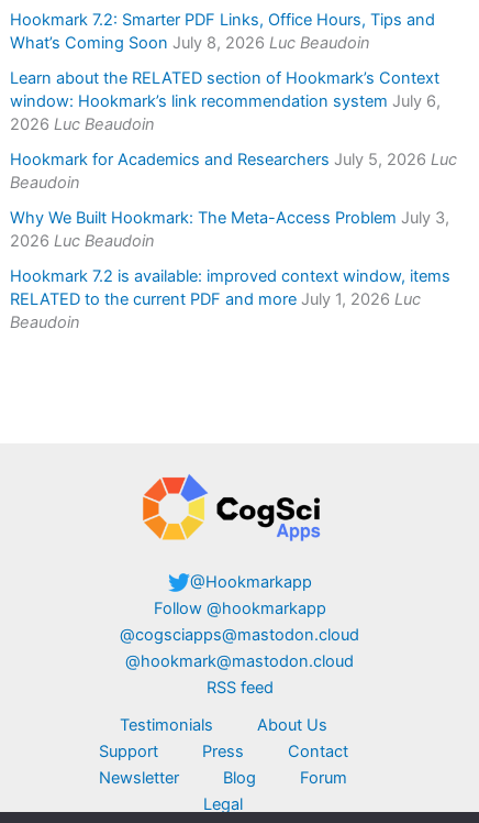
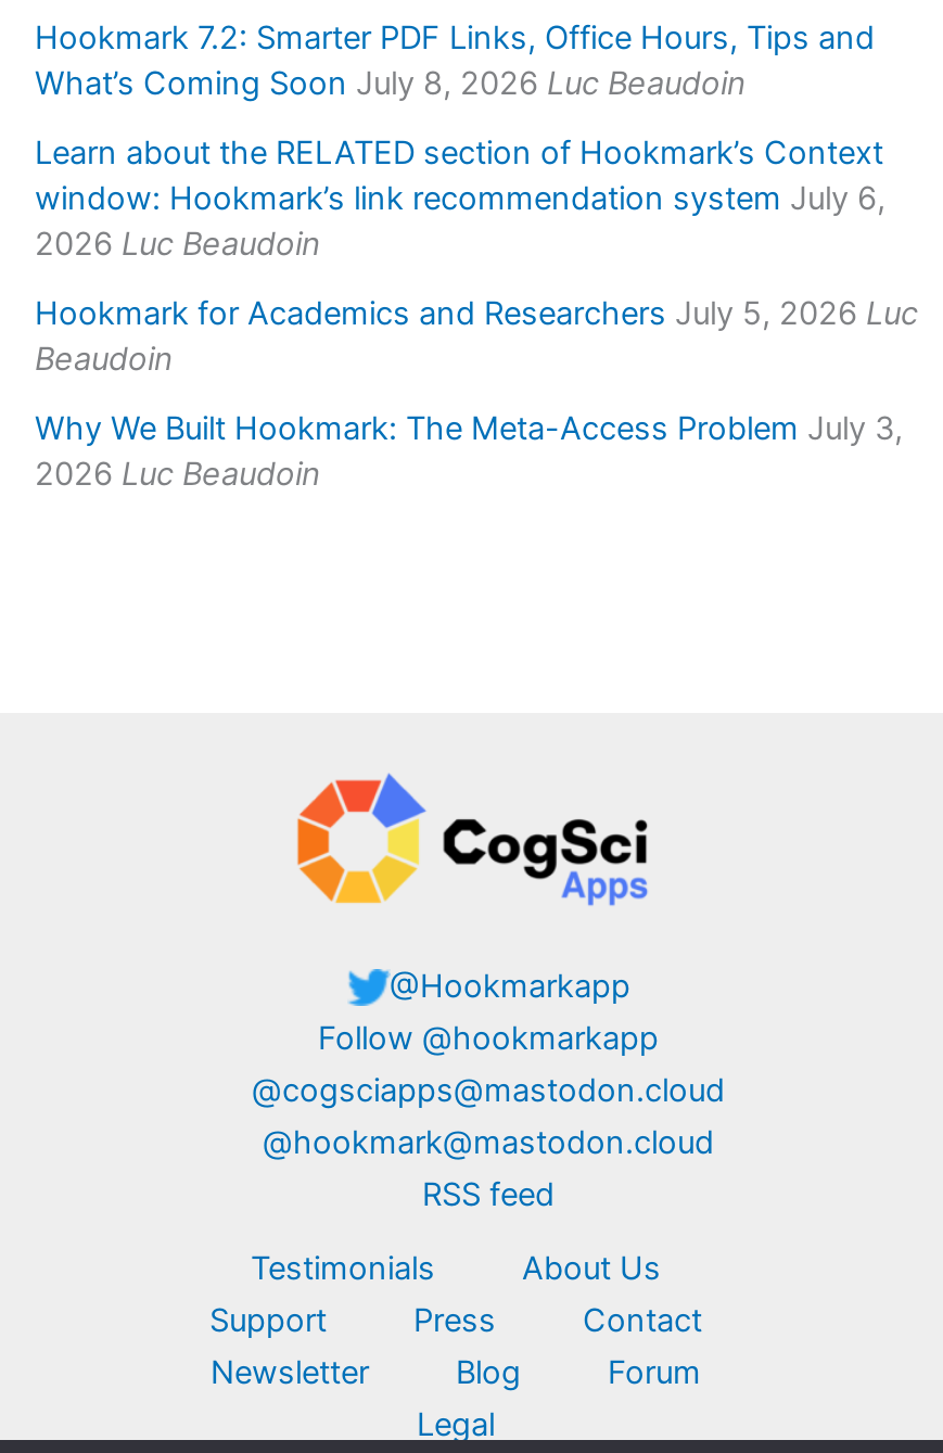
- Hookmark 7.2 is available: improved context window, items
- RELATED to the current PDF and more July 1, 2026 Luc
- Beaudoin
